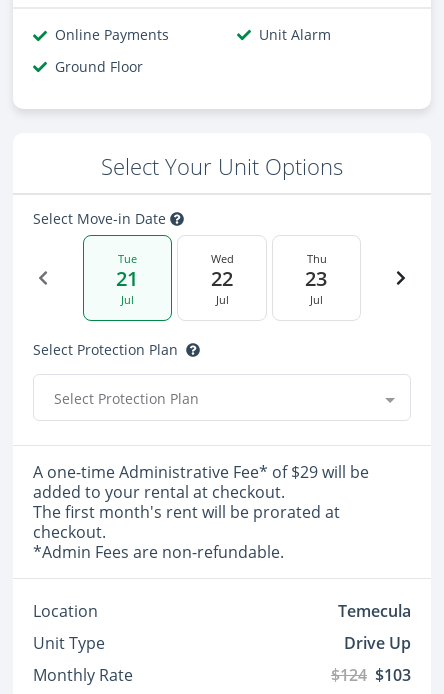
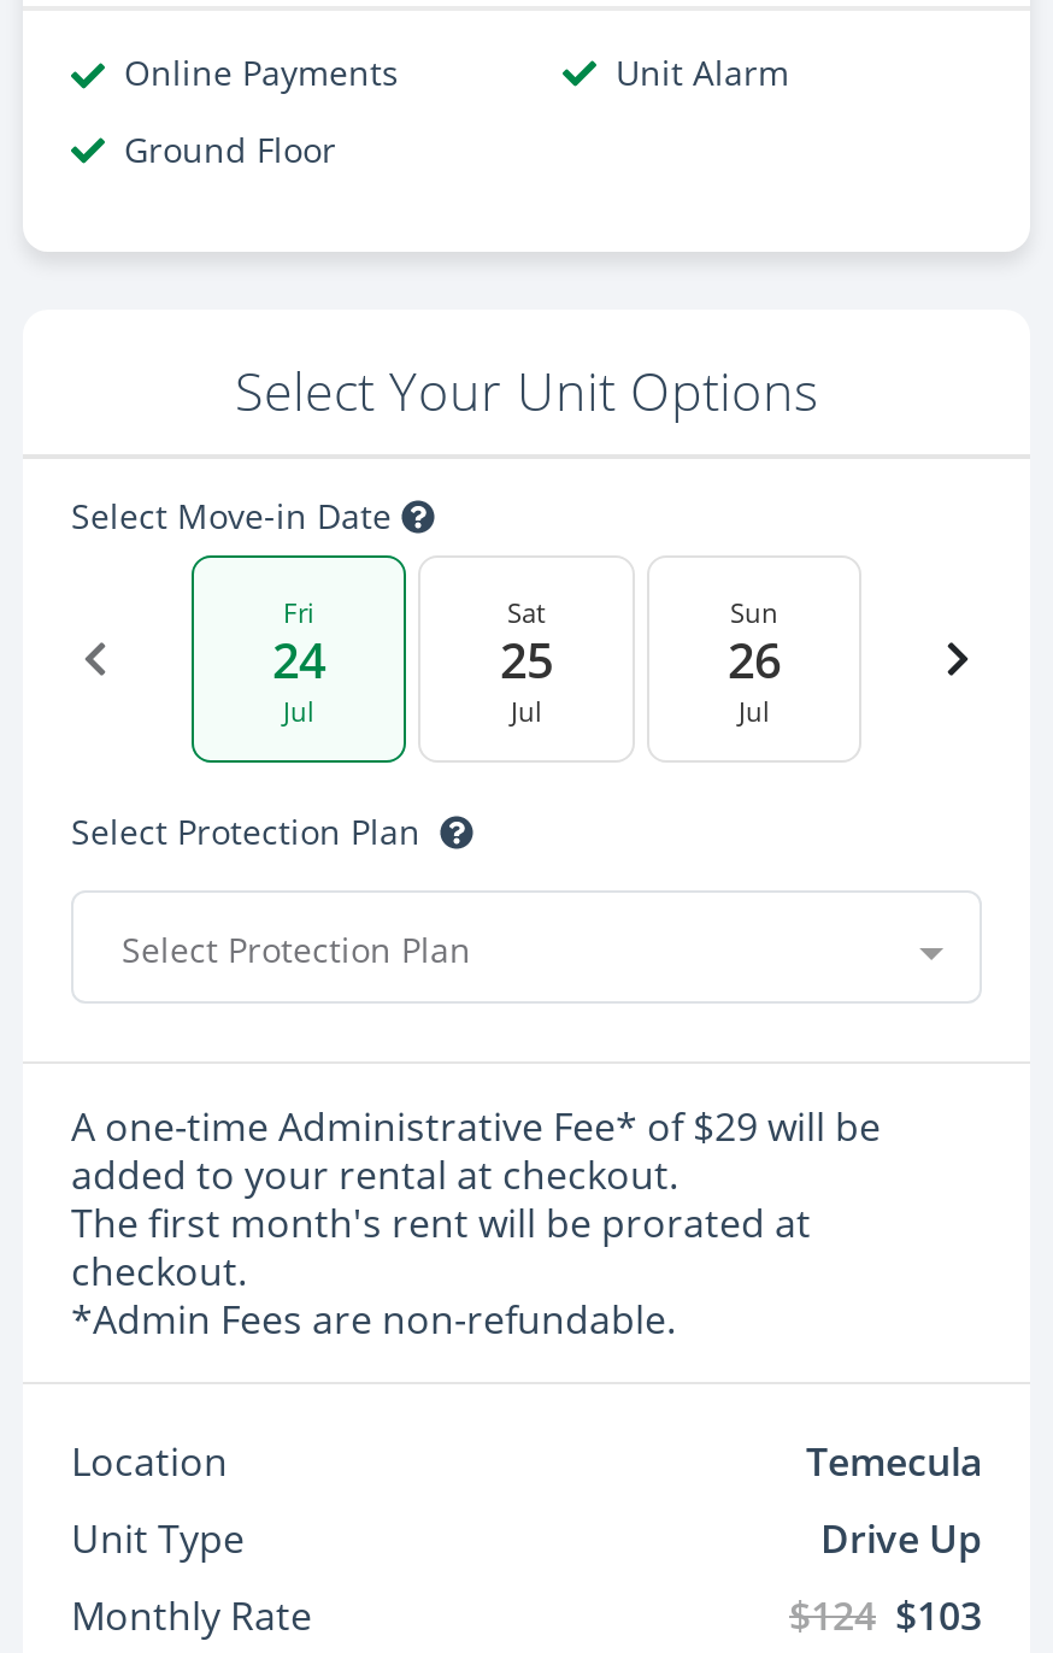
- Tue
- 21
+ Fri
+ 24

- Wed
- 22
+ Sat
+ 25

- Thu
- 23
+ Sun
+ 26
